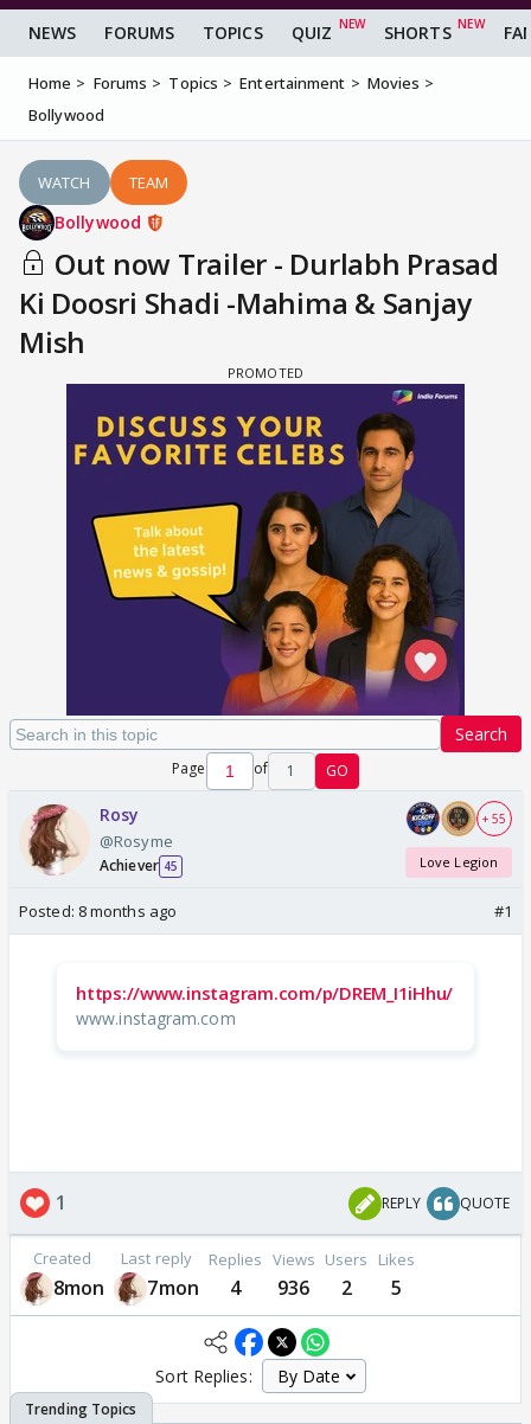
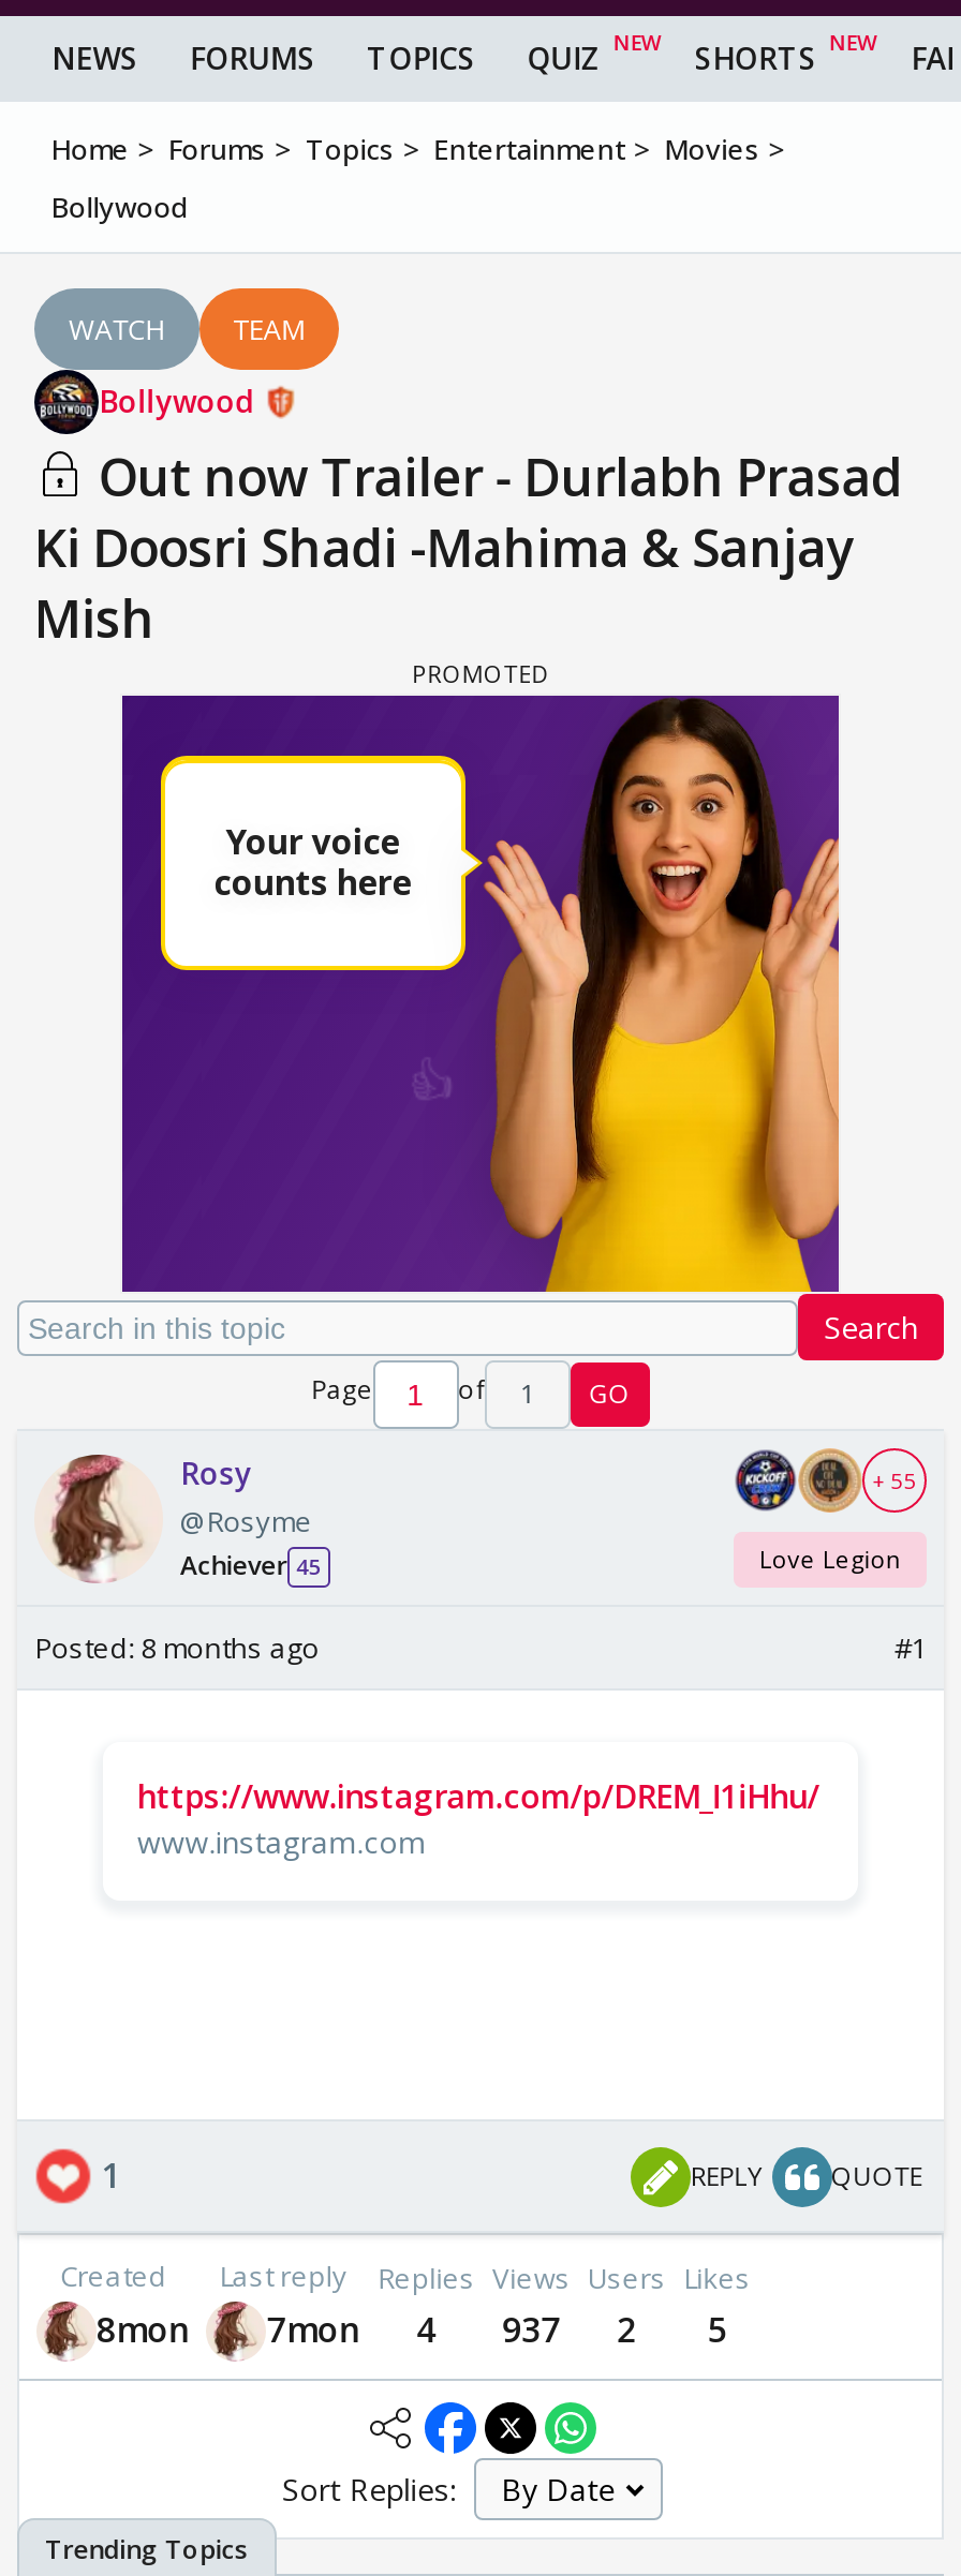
- [image]
+ [image]

- 8mon 7mon 4 936 2 5
+ 8mon 7mon 4 937 2 5
